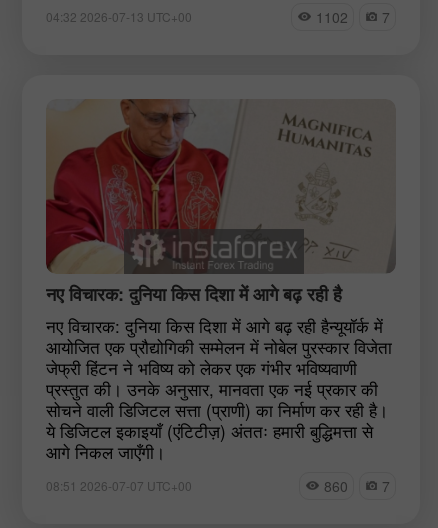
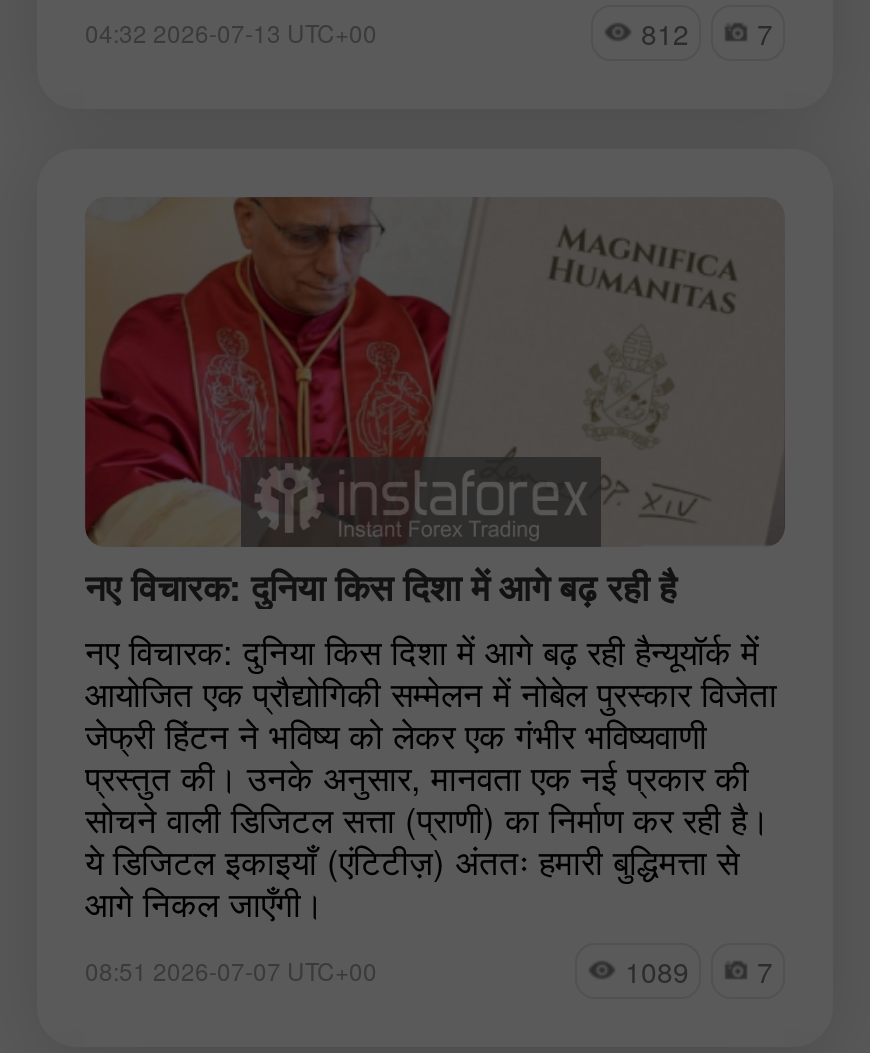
- 1102 7
+ 812 7

- 860 7
+ 1089 7
